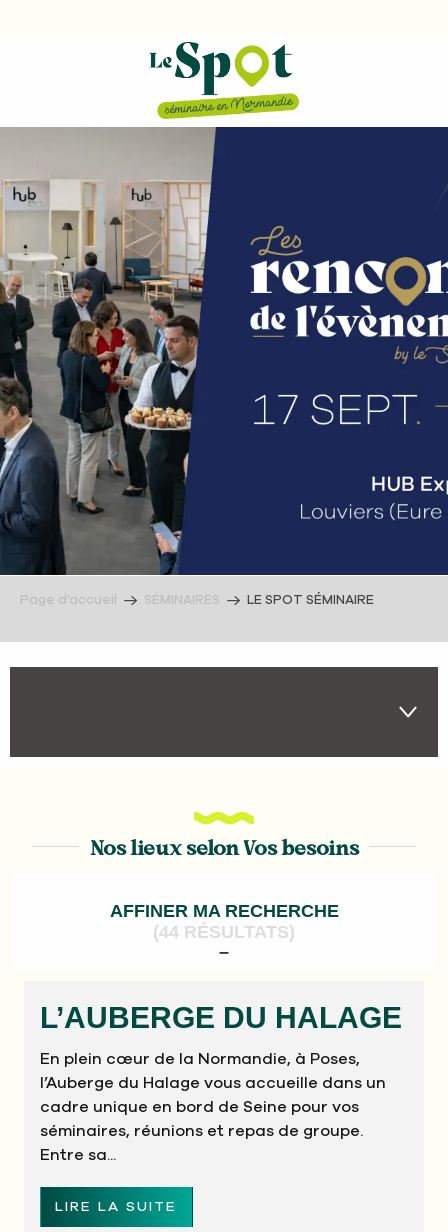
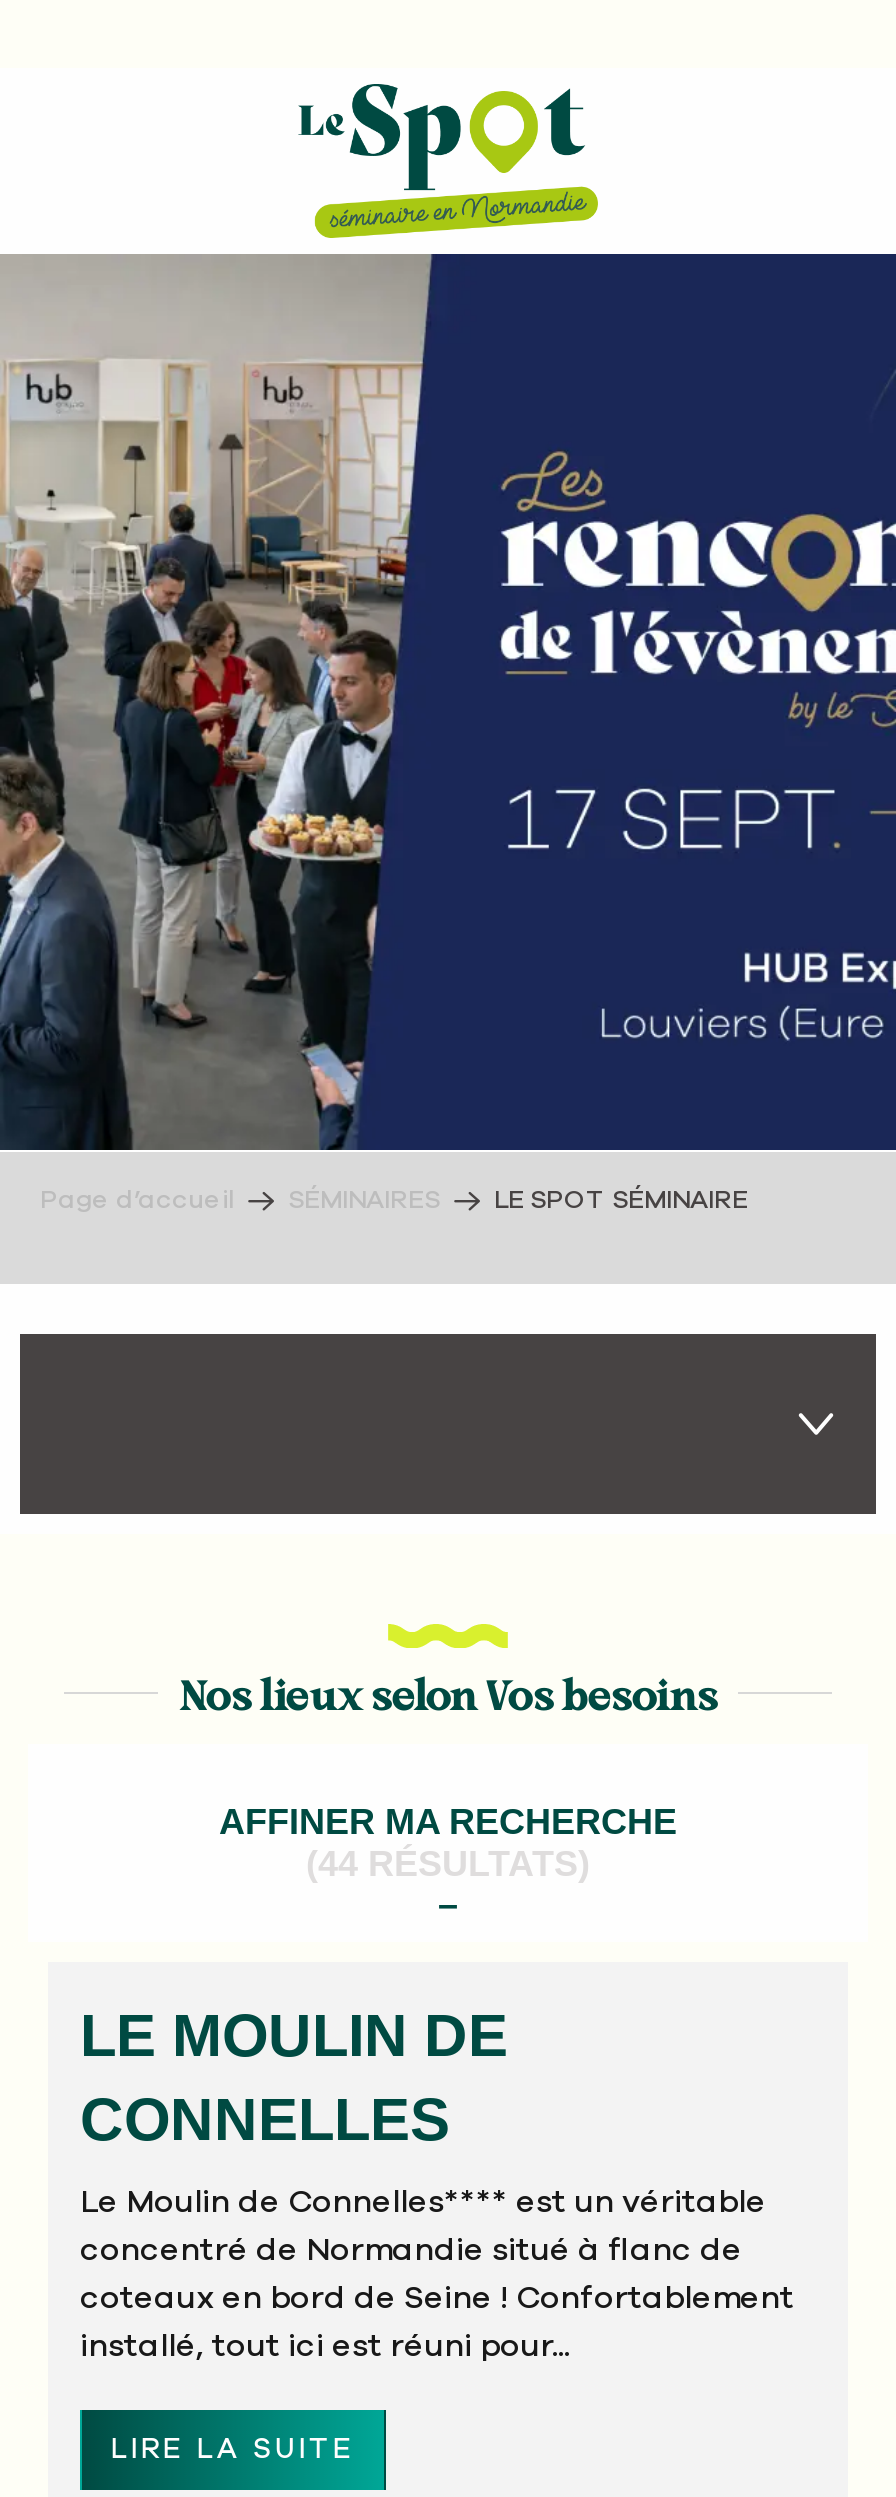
- L’AUBERGE DU HALAGE
- En plein cœur de la Normandie, à Poses,
- l’Auberge du Halage vous accueille dans un
- cadre unique en bord de Seine pour vos
- séminaires, réunions et repas de groupe.
- Entre sa...
+ LE MOULIN DE
+ CONNELLES
+ Le Moulin de Connelles**** est un véritable
+ concentré de Normandie situé à flanc de
+ coteaux en bord de Seine ! Confortablement
+ installé, tout ici est réuni pour...
